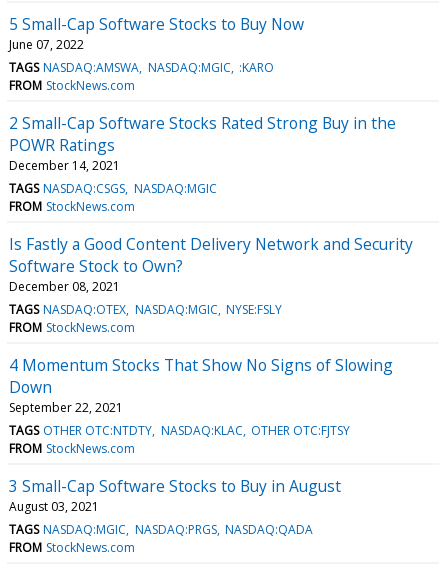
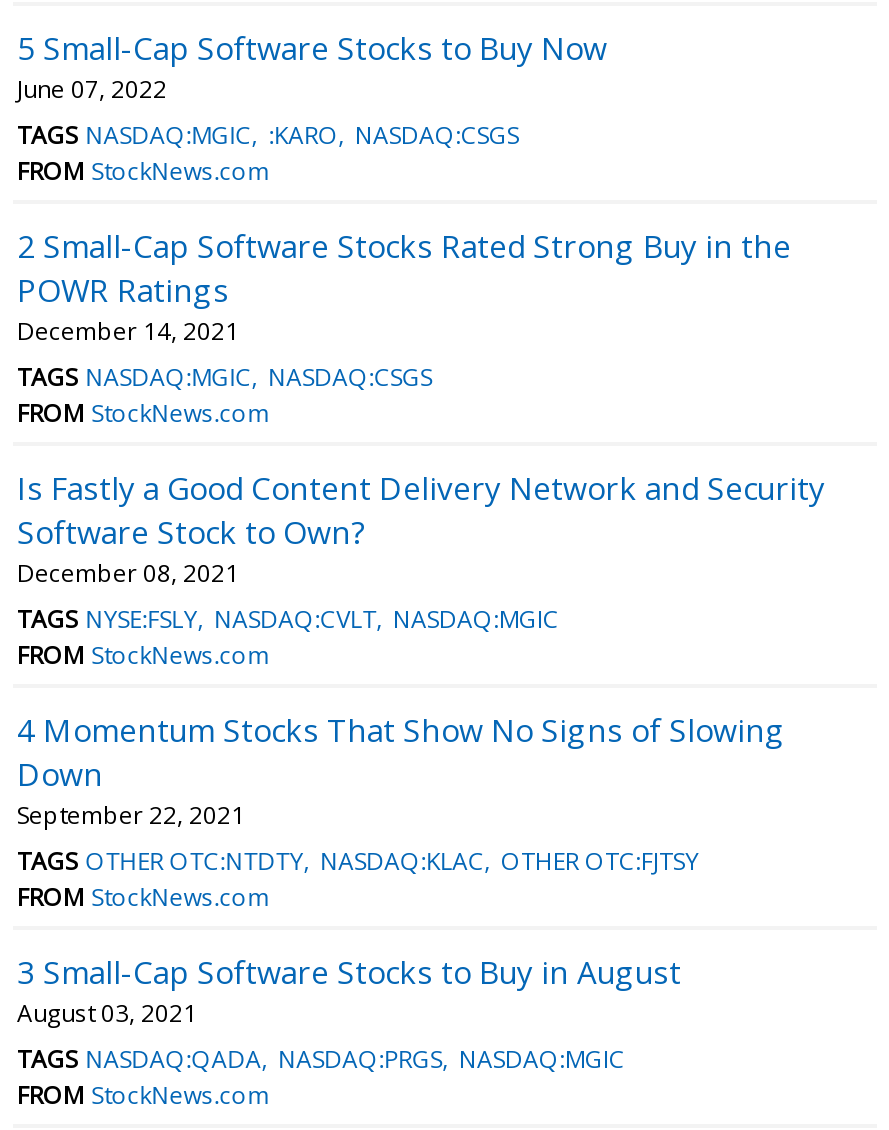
- TAGS NASDAQ:AMSWA NASDAQ:MGIC :KARO
+ TAGS NASDAQ:MGIC :KARO NASDAQ:CSGS

- TAGS NASDAQ:CSGS NASDAQ:MGIC
+ TAGS NASDAQ:MGIC NASDAQ:CSGS

- TAGS NASDAQ:OTEX NASDAQ:MGIC NYSE:FSLY
+ TAGS NYSE:FSLY NASDAQ:CVLT NASDAQ:MGIC

- TAGS NASDAQ:MGIC NASDAQ:PRGS NASDAQ:QADA
+ TAGS NASDAQ:QADA NASDAQ:PRGS NASDAQ:MGIC
